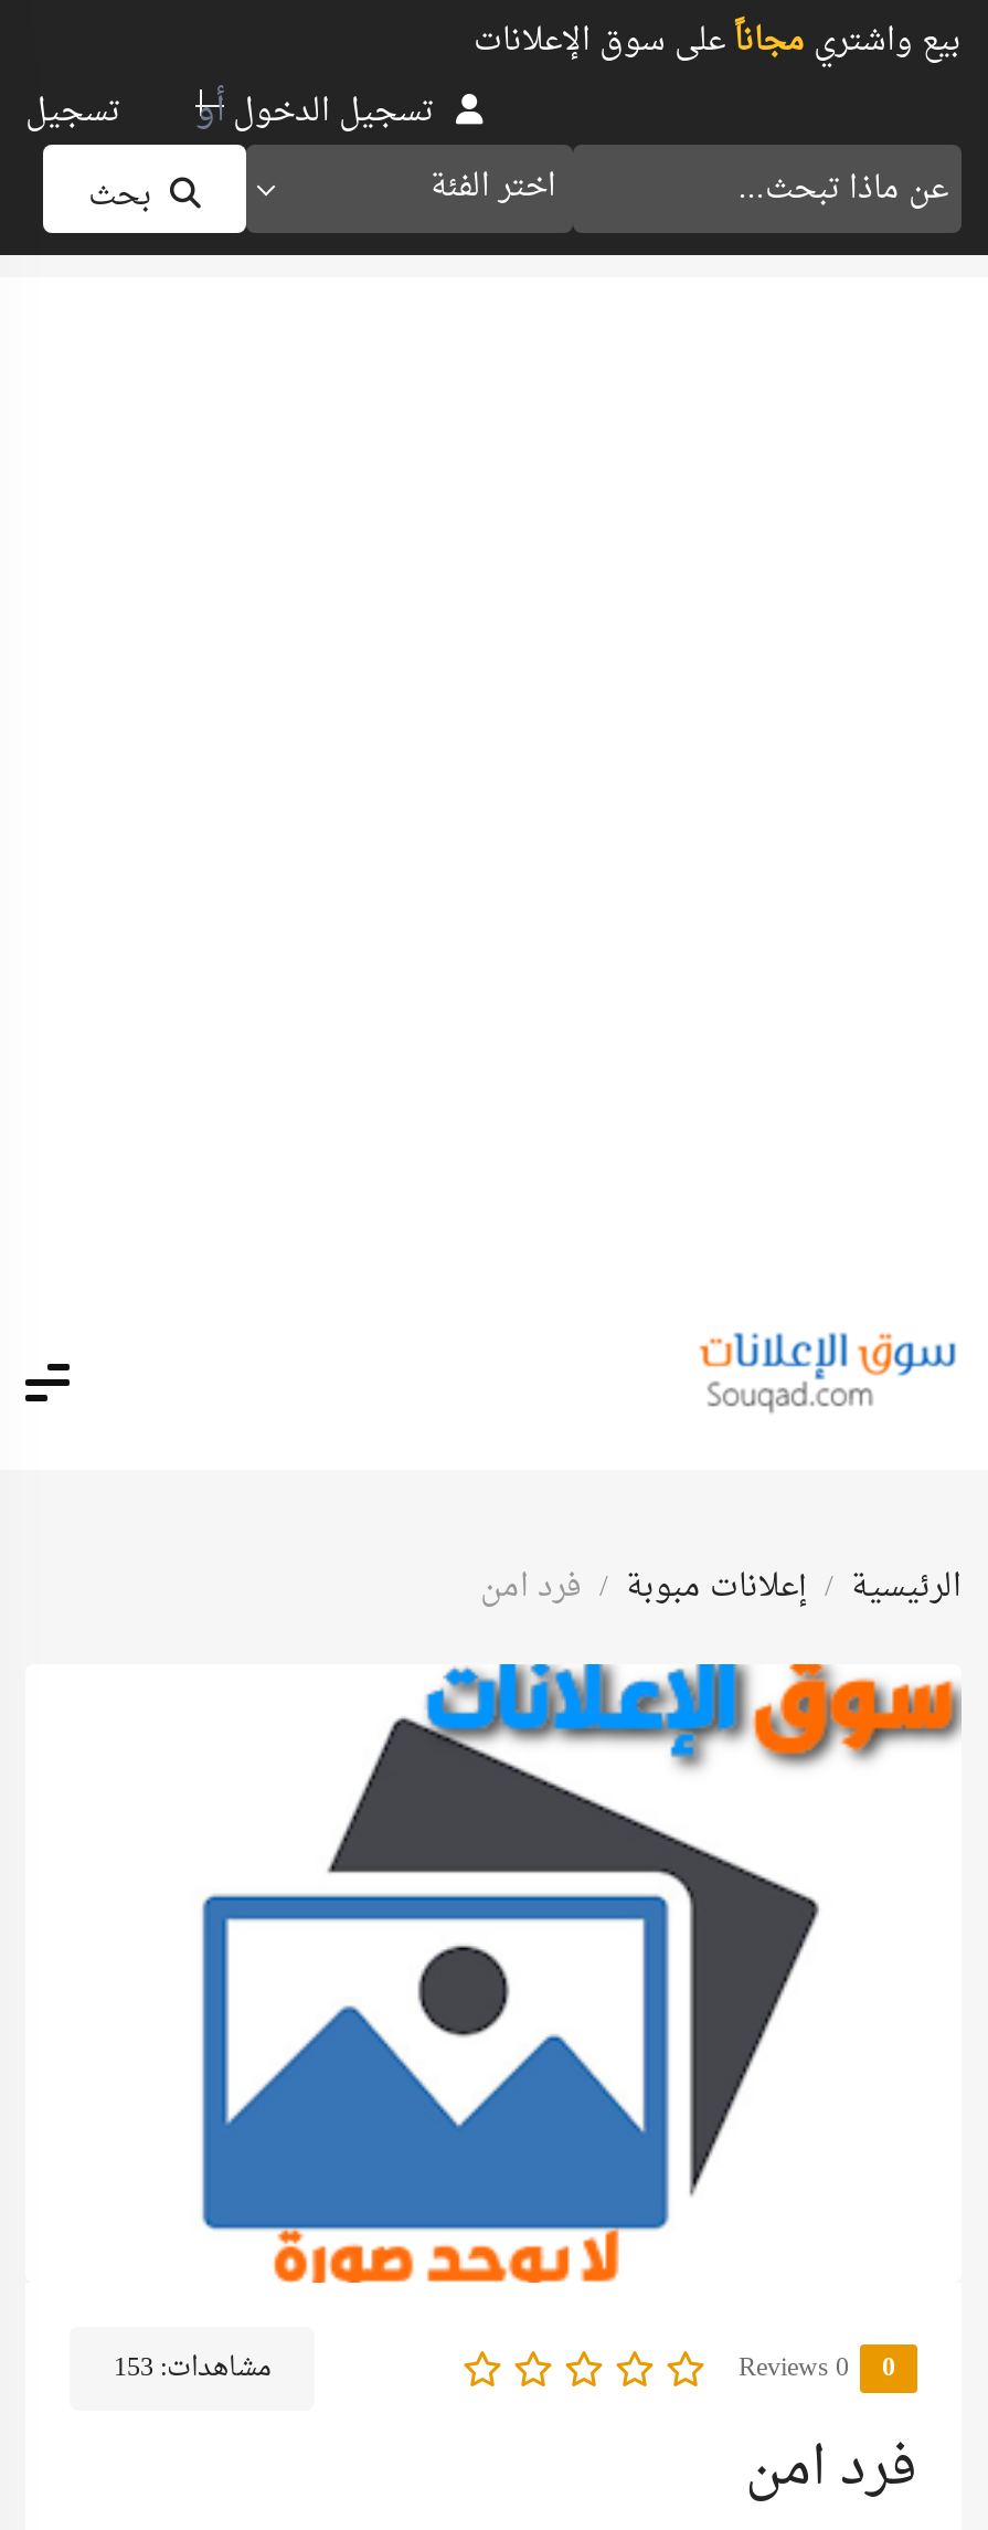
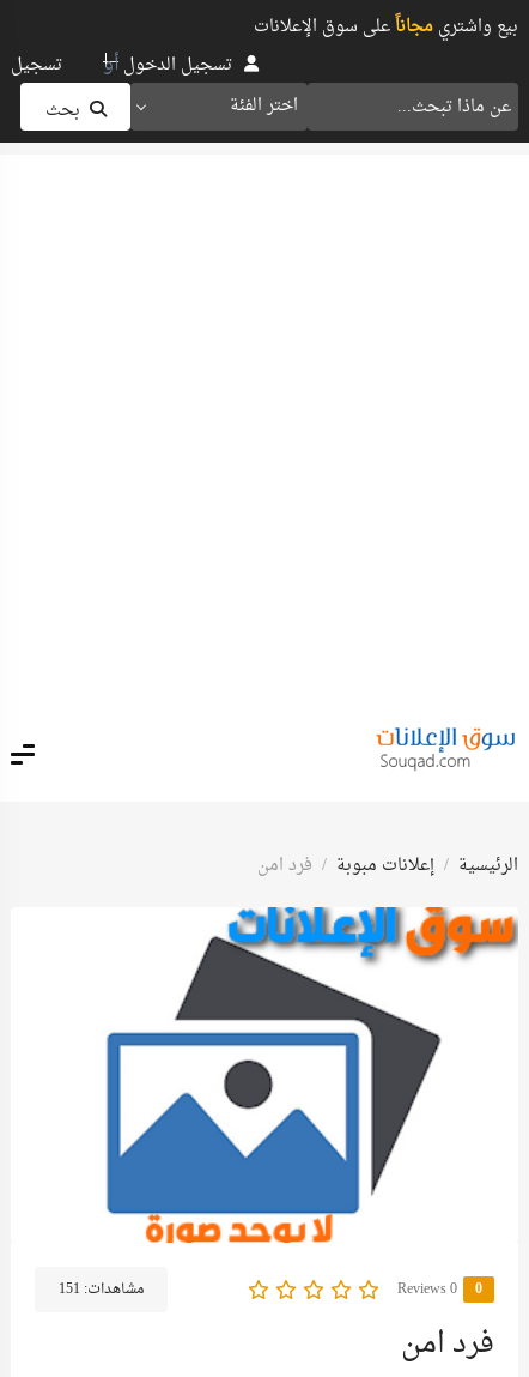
- مشاهدات: 153
+ مشاهدات: 151
